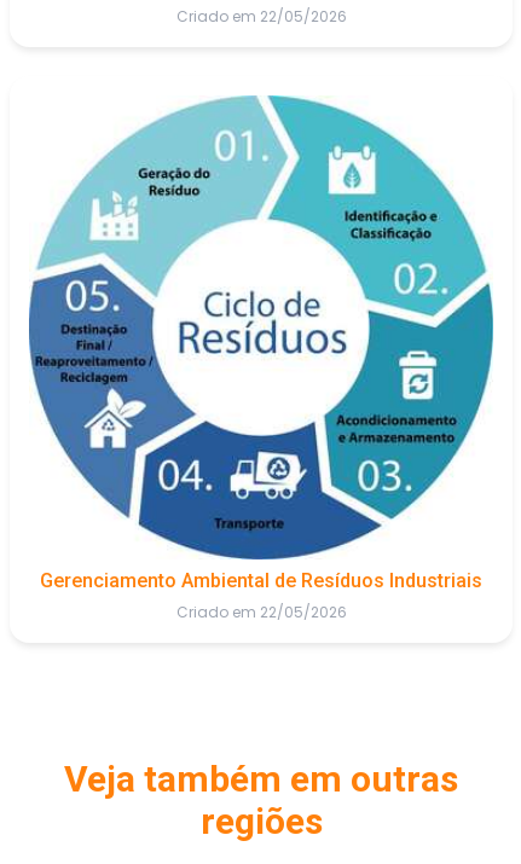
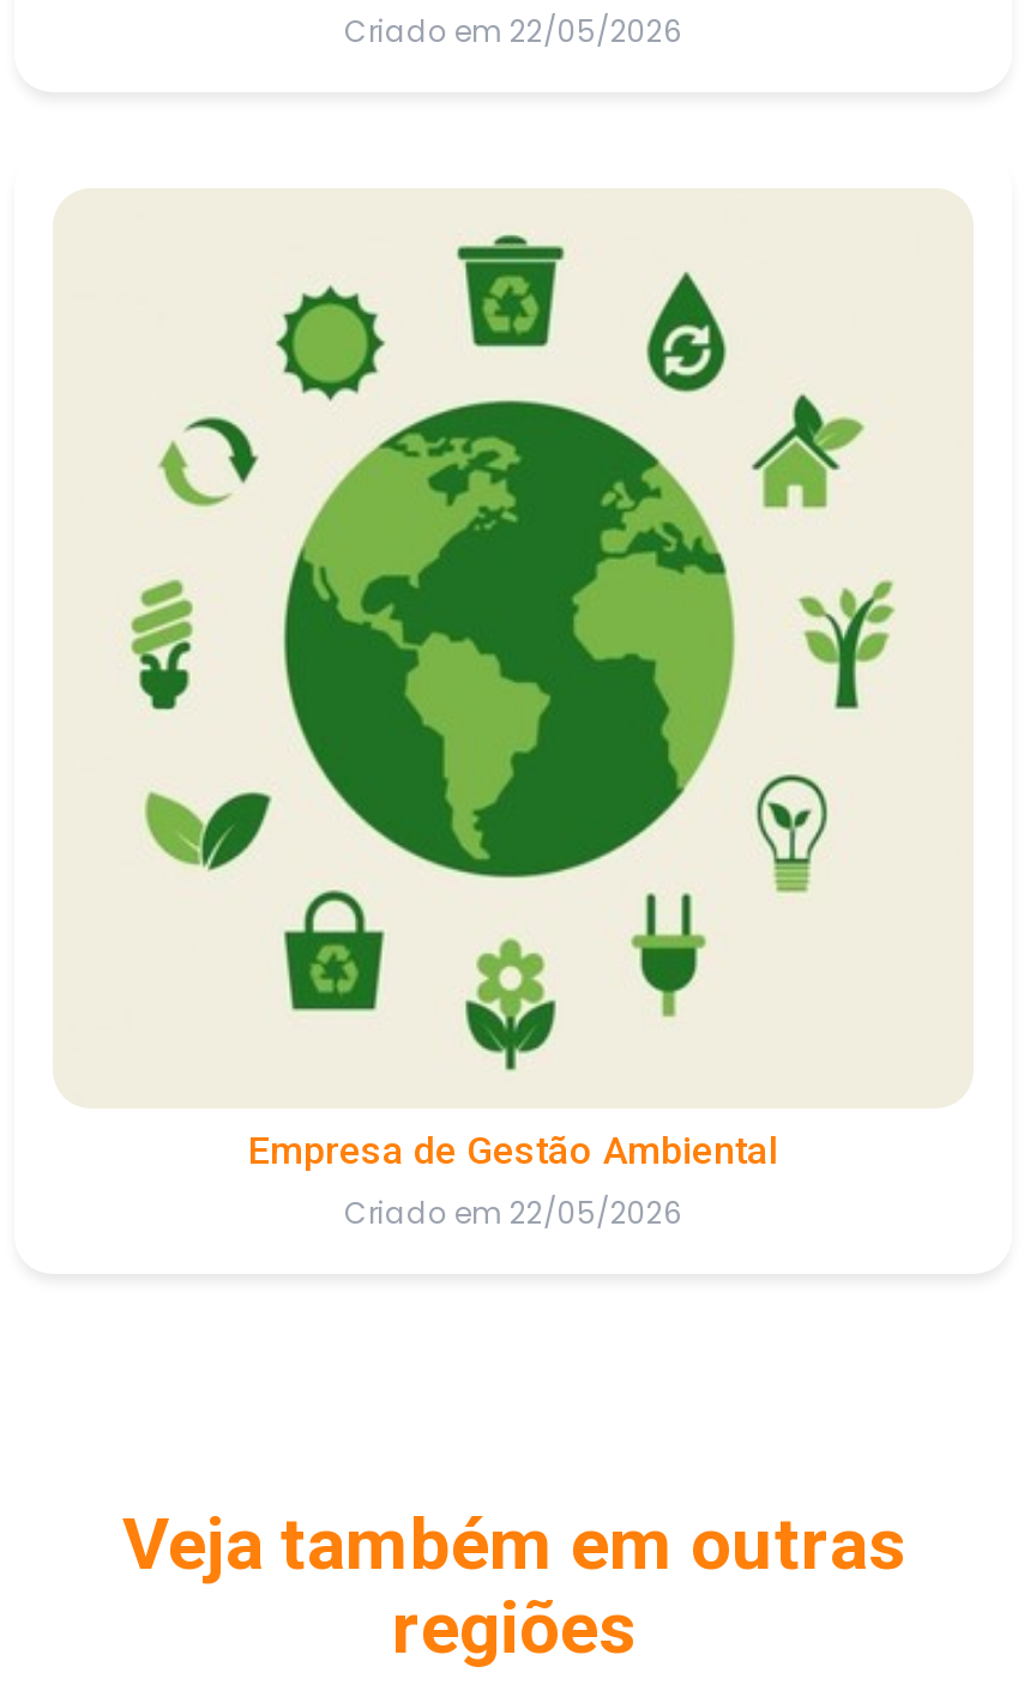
- [image]
- Gerenciamento Ambiental de Resíduos Industriais
+ [image]
+ Empresa de Gestão Ambiental
